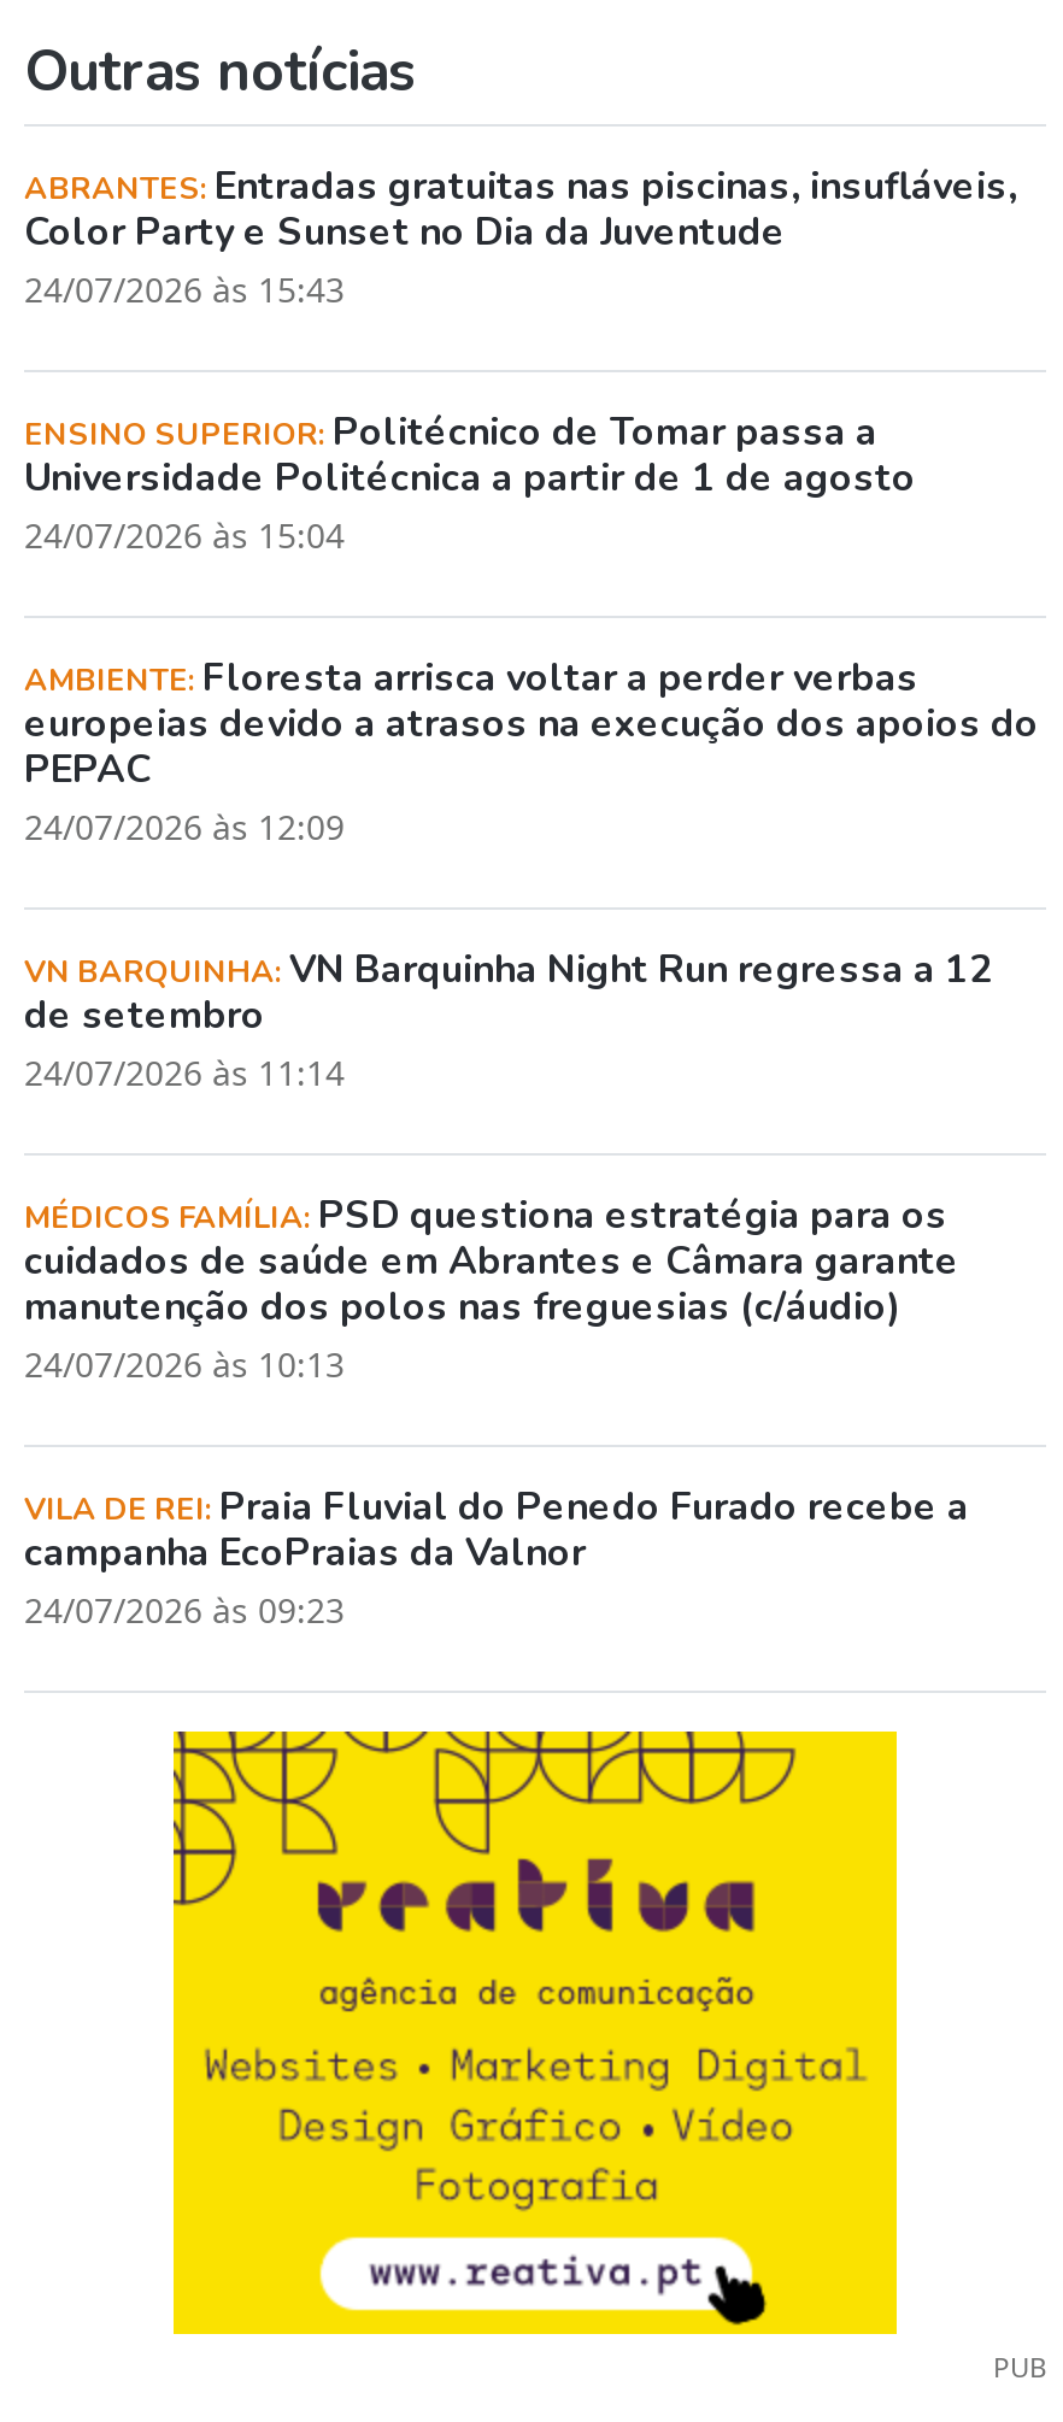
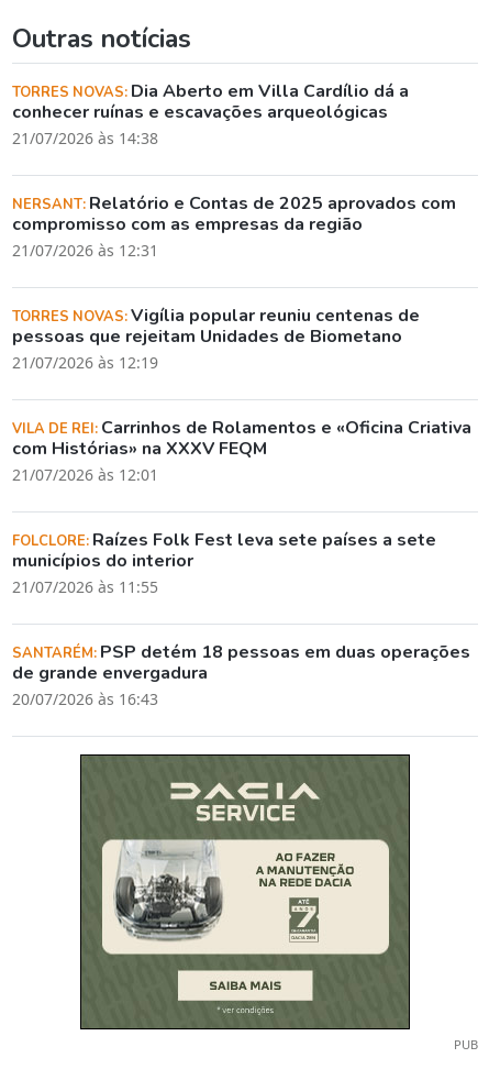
- ABRANTES: Entradas gratuitas nas piscinas, insufláveis,
- Color Party e Sunset no Dia da Juventude
- 24/07/2026 às 15:43
+ TORRES NOVAS: Dia Aberto em Villa Cardílio dá a
+ conhecer ruínas e escavações arqueológicas
+ 21/07/2026 às 14:38

- ENSINO SUPERIOR: Politécnico de Tomar passa a
- Universidade Politécnica a partir de 1 de agosto
- 24/07/2026 às 15:04
+ NERSANT: Relatório e Contas de 2025 aprovados com
+ compromisso com as empresas da região
+ 21/07/2026 às 12:31

- AMBIENTE: Floresta arrisca voltar a perder verbas
- europeias devido a atrasos na execução dos apoios do
- PEPAC
- 24/07/2026 às 12:09
+ TORRES NOVAS: Vigília popular reuniu centenas de
+ pessoas que rejeitam Unidades de Biometano
+ 21/07/2026 às 12:19

- VN BARQUINHA: VN Barquinha Night Run regressa a 12
- de setembro
- 24/07/2026 às 11:14
+ VILA DE REI: Carrinhos de Rolamentos e «Oficina Criativa
+ com Histórias» na XXXV FEQM
+ 21/07/2026 às 12:01

- MÉDICOS FAMÍLIA: PSD questiona estratégia para os
- cuidados de saúde em Abrantes e Câmara garante
- manutenção dos polos nas freguesias (c/áudio)
- 24/07/2026 às 10:13
+ FOLCLORE: Raízes Folk Fest leva sete países a sete
+ municípios do interior
+ 21/07/2026 às 11:55

- VILA DE REI: Praia Fluvial do Penedo Furado recebe a
- campanha EcoPraias da Valnor
- 24/07/2026 às 09:23
+ SANTARÉM: PSP detém 18 pessoas em duas operações
+ de grande envergadura
+ 20/07/2026 às 16:43

- [image]
+ [image]
